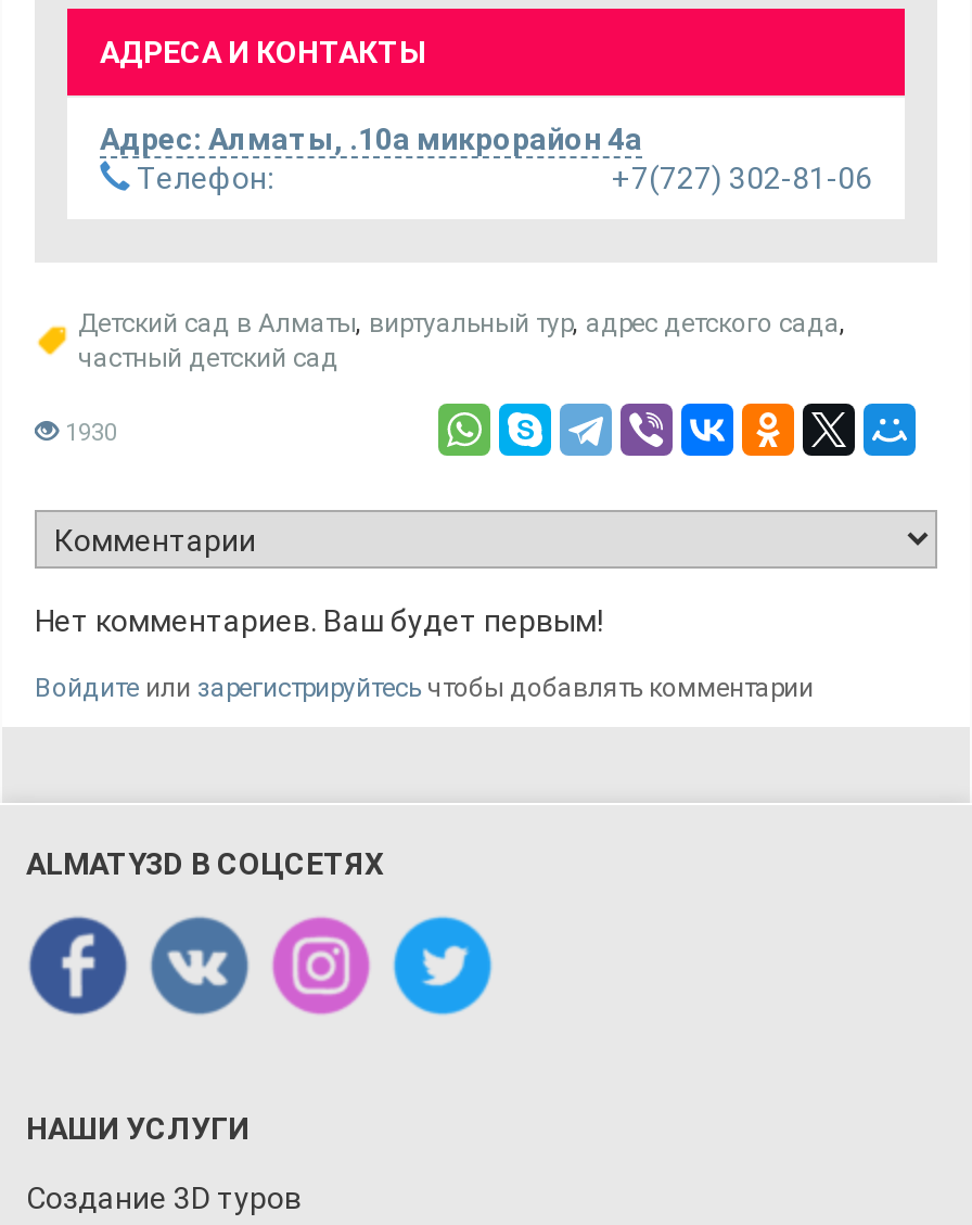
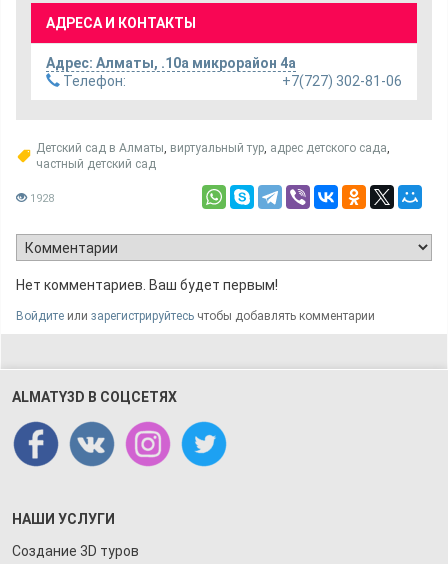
- 1930
+ 1928
